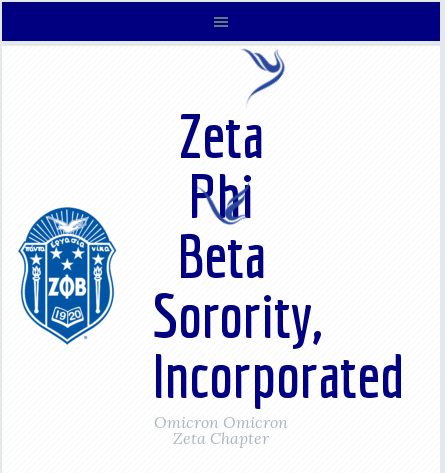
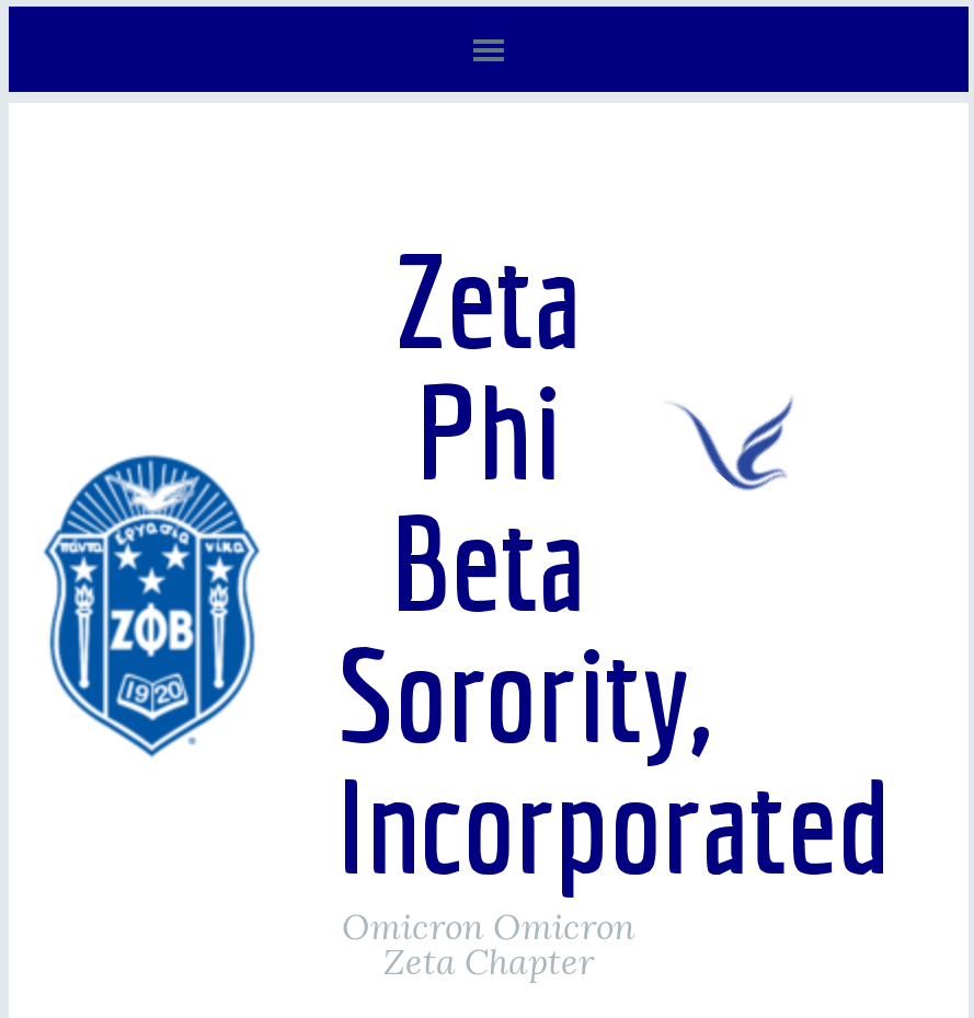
- [image]

+ [image]
